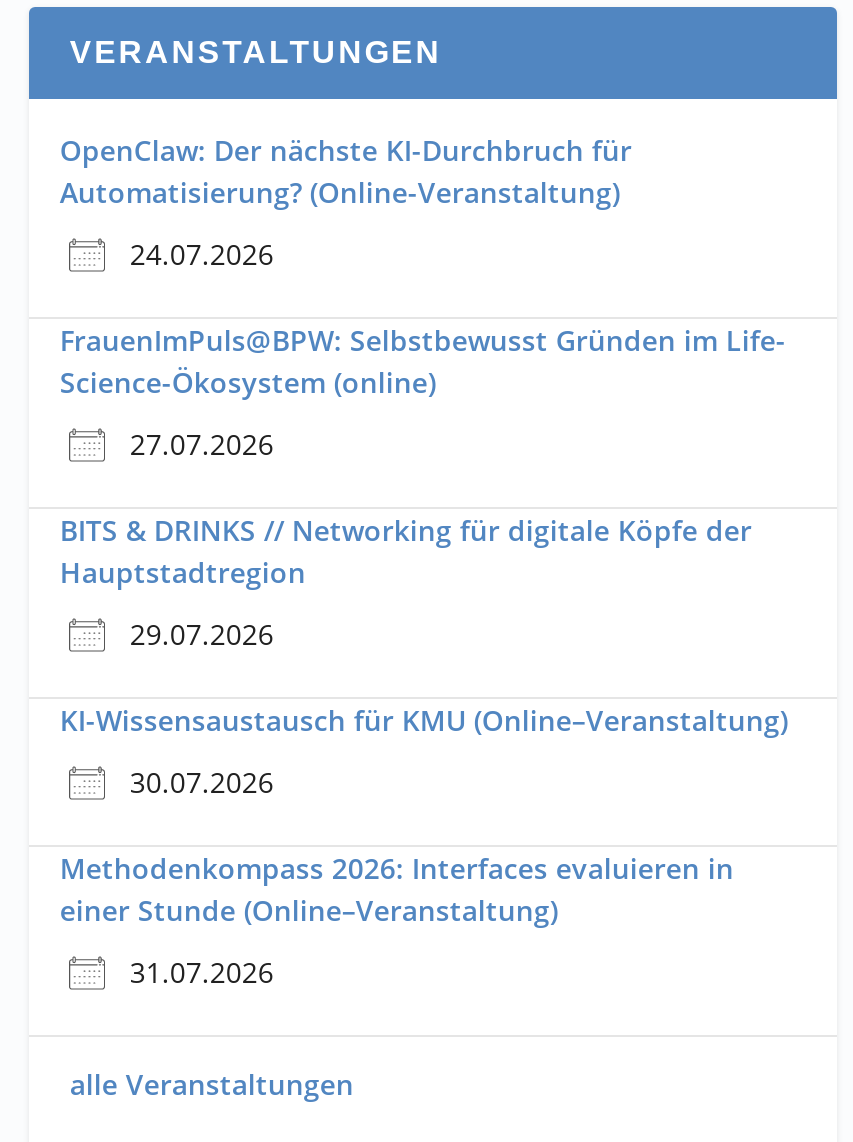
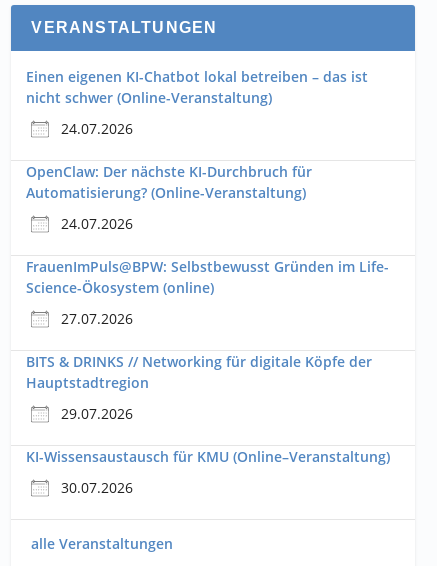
+ Einen eigenen KI-Chatbot lokal betreiben – das ist
+ nicht schwer (Online-Veranstaltung)
+ 24.07.2026

moved down: OpenClaw: Der nächste KI-Durchbruch für | Automatisierung? (Online-Veranstaltung) | 24.07.2026 | ... | KI-Wissensaustausch für KMU (Online–Veranstaltung) | 30.07.2026

- Methodenkompass 2026: Interfaces evaluieren in
- einer Stunde (Online–Veranstaltung)
- 31.07.2026
